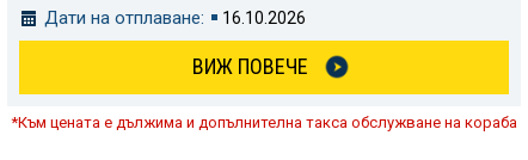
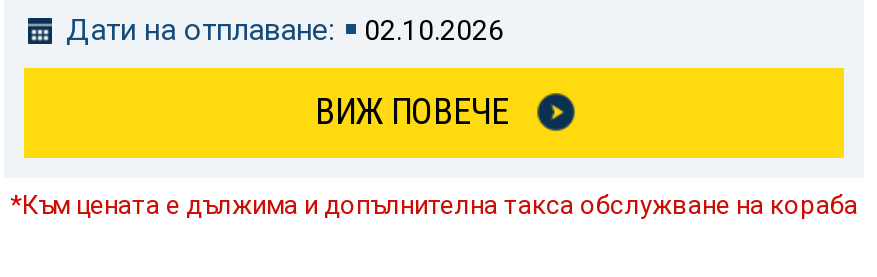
- Дати на отплаване: 16.10.2026
+ Дати на отплаване: 02.10.2026
